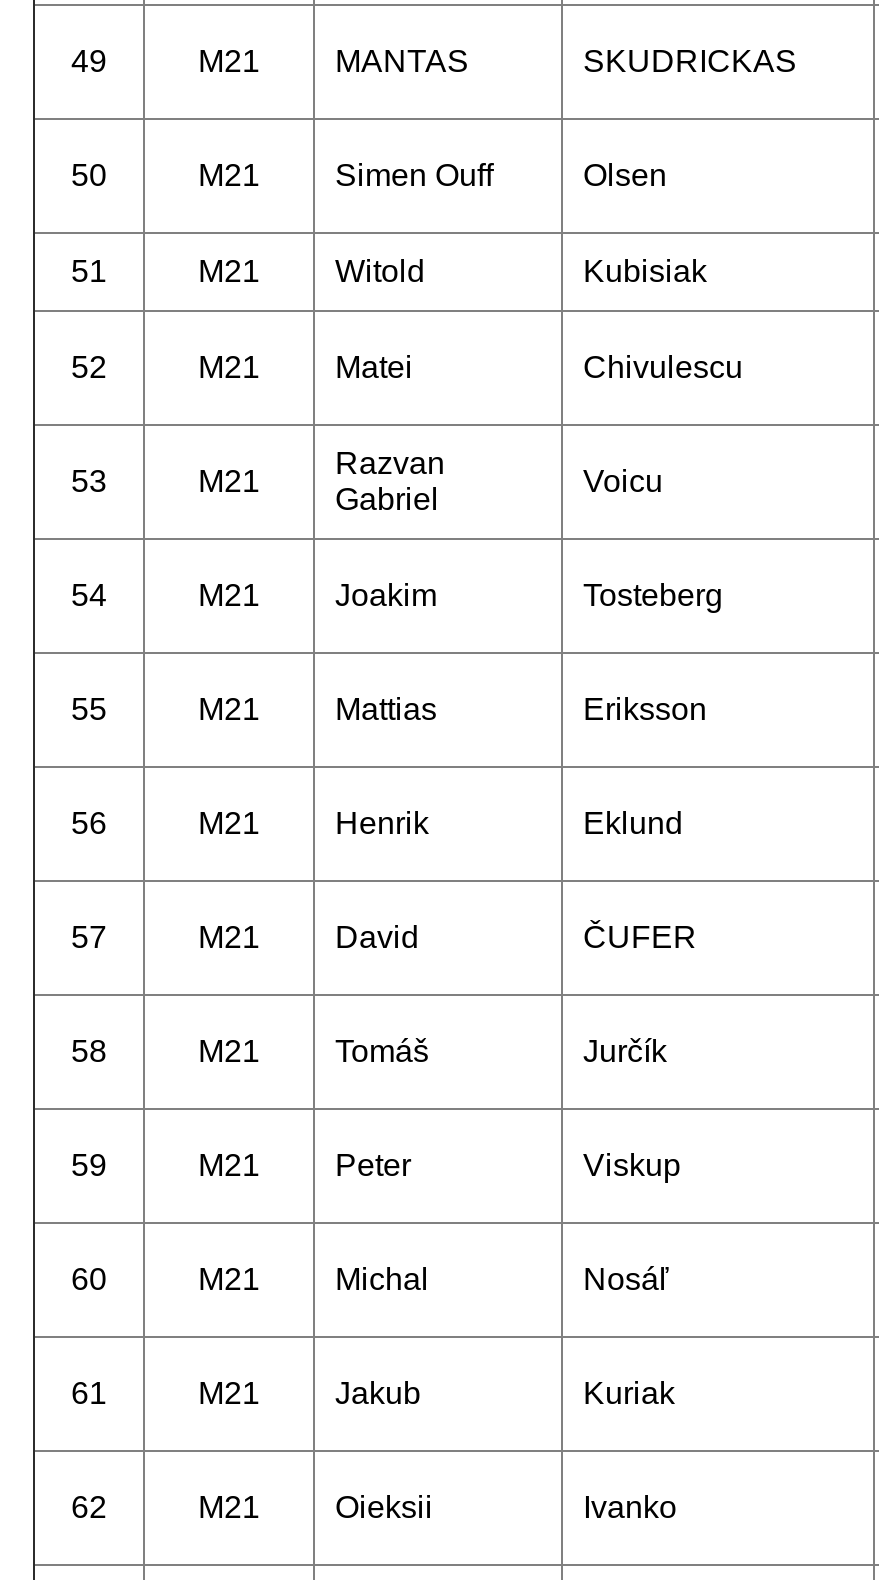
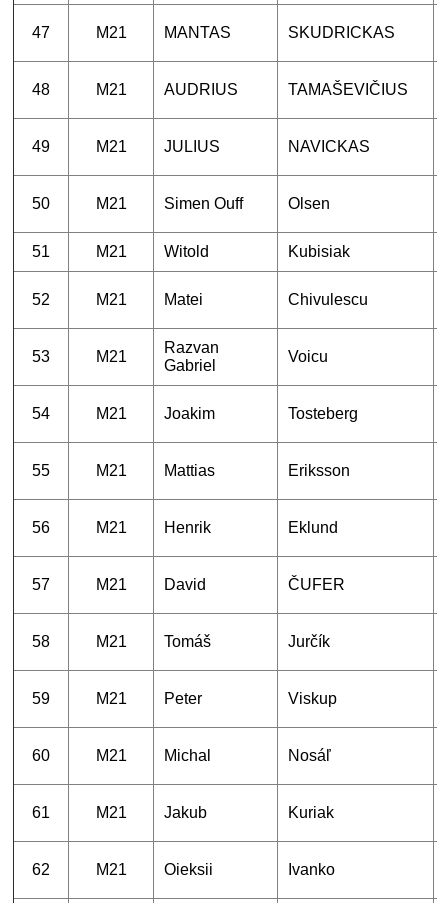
- 49
+ 47

+ 48
+ M21
+ AUDRIUS
+ TAMAŠEVIČIUS
+ 49
+ M21
+ JULIUS
+ NAVICKAS
